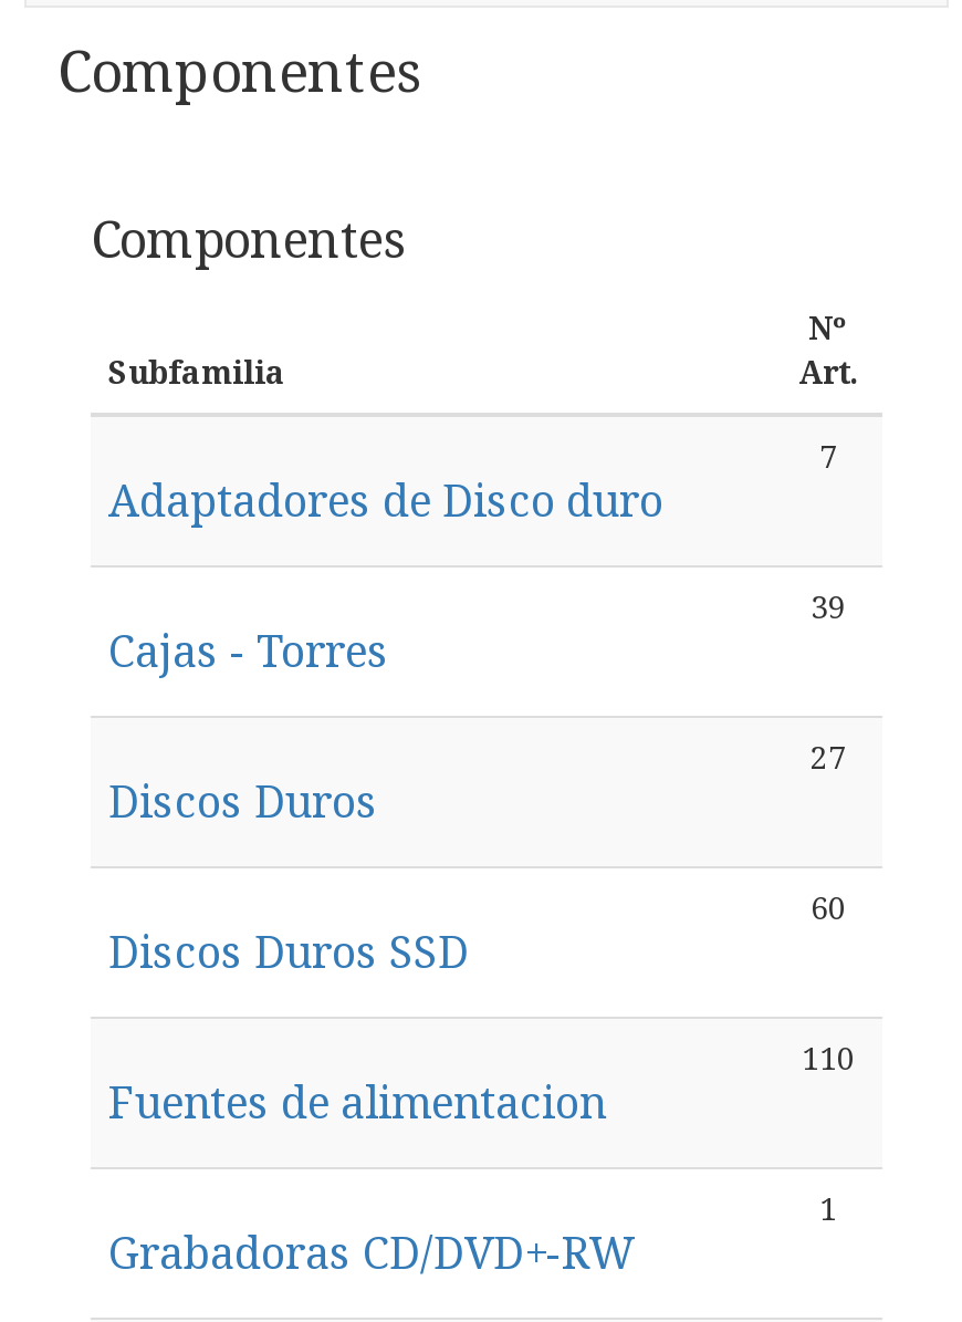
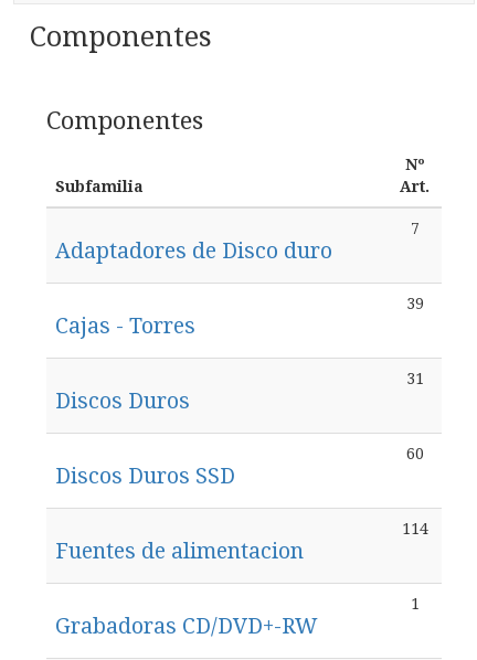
- 27
+ 31

- 110
+ 114
